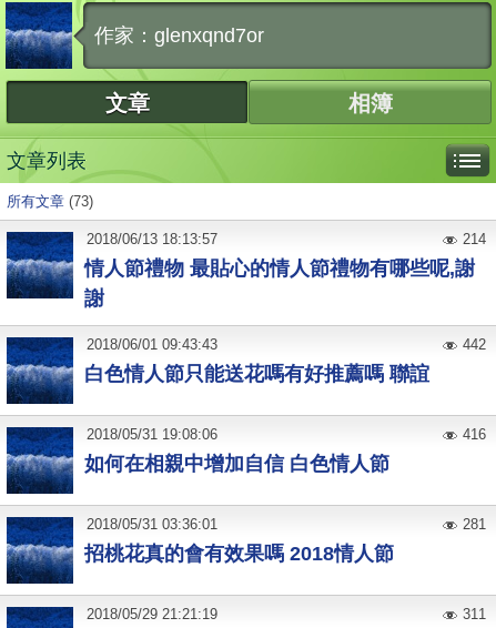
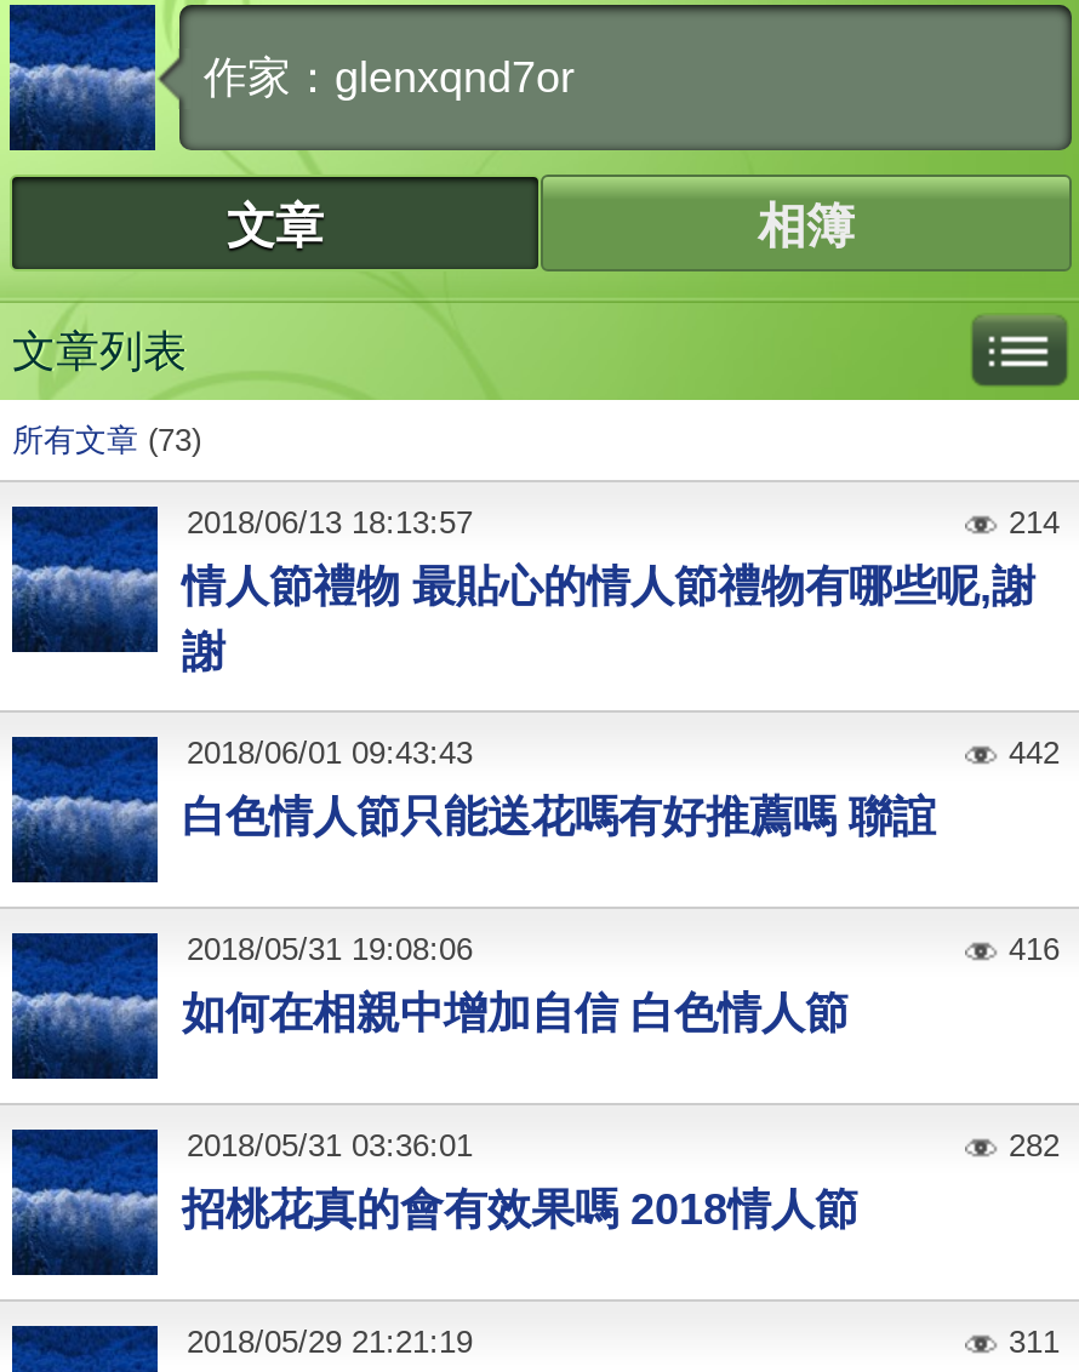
- 281
+ 282
